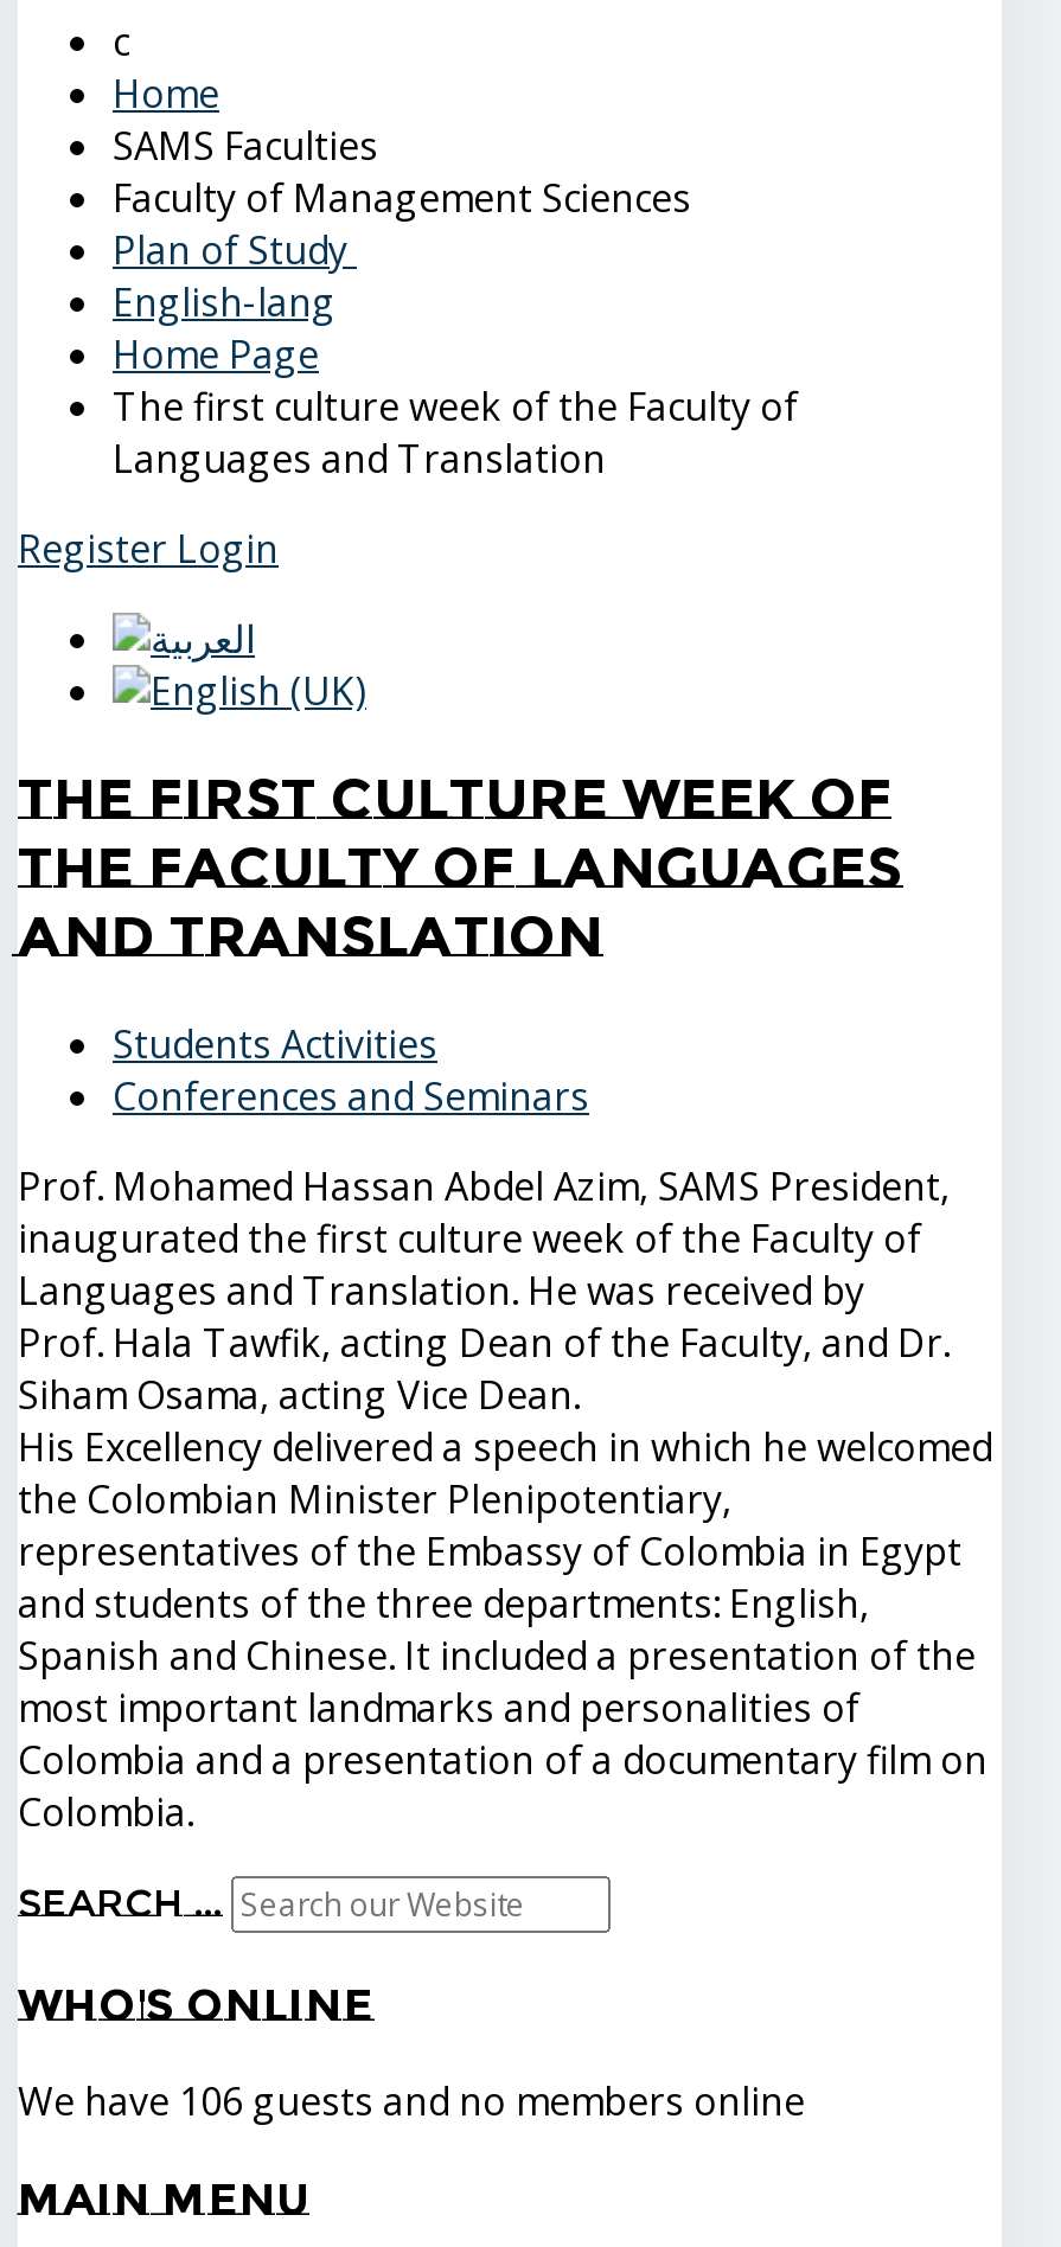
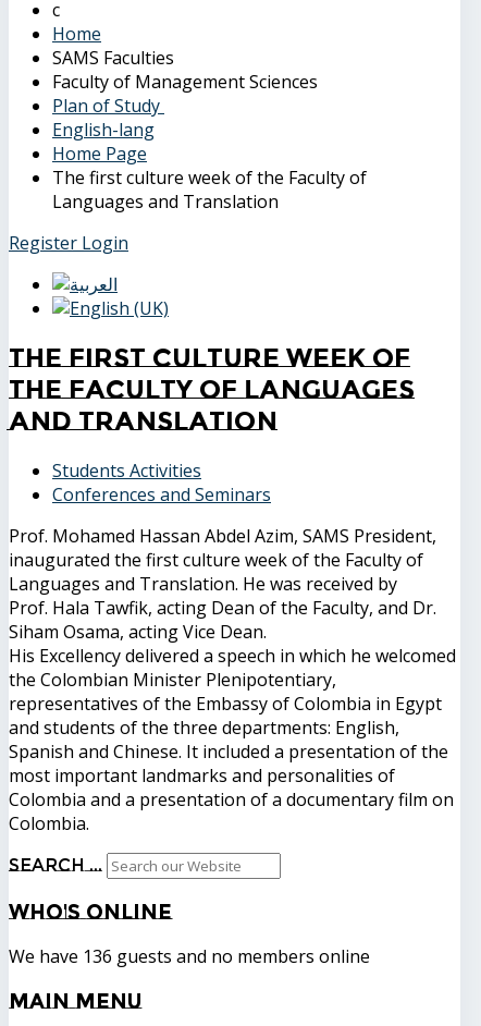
- We have 106 guests and no members online
+ We have 136 guests and no members online
